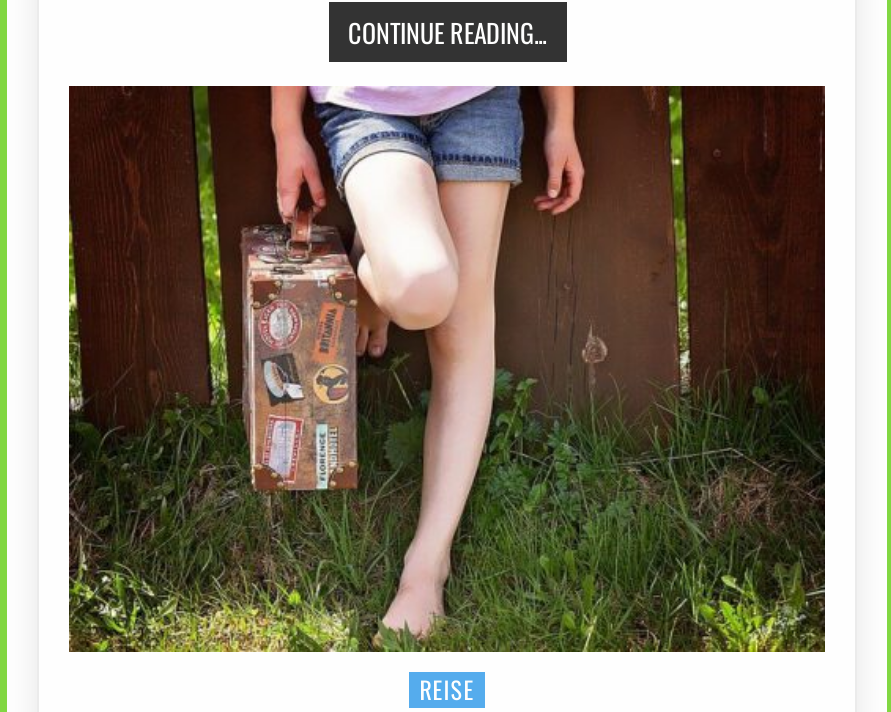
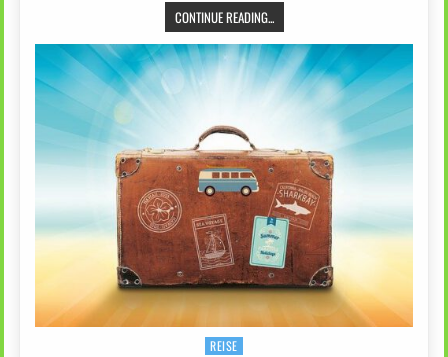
- [image]
+ [image]
